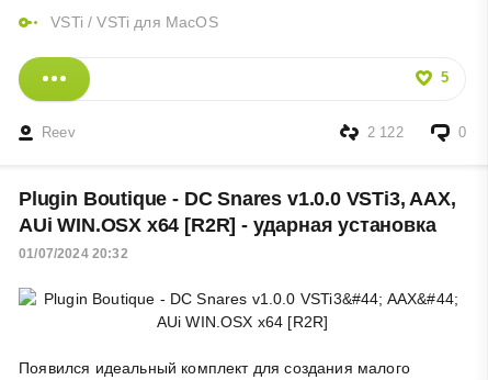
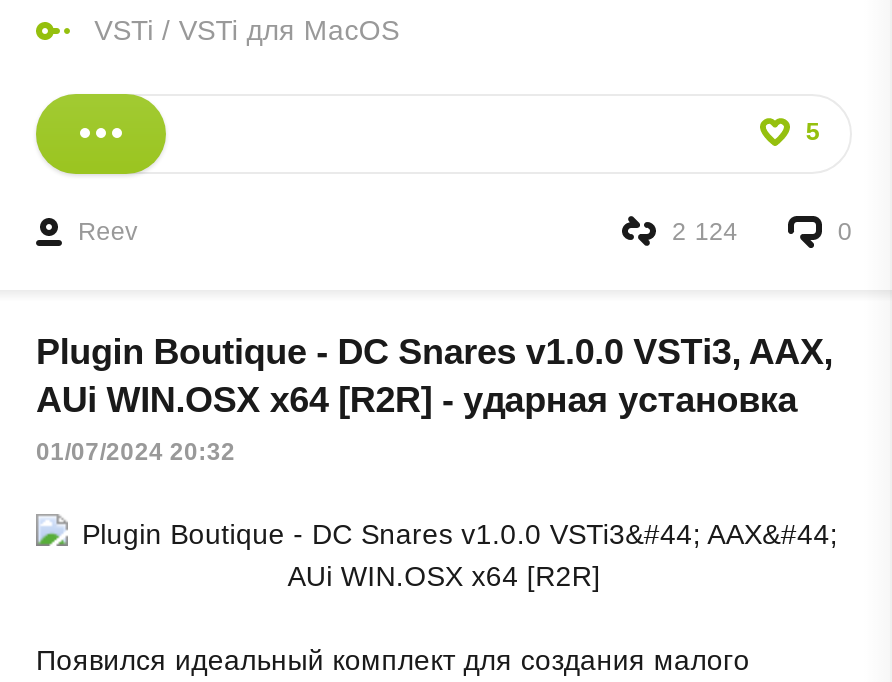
- 2 122
+ 2 124
